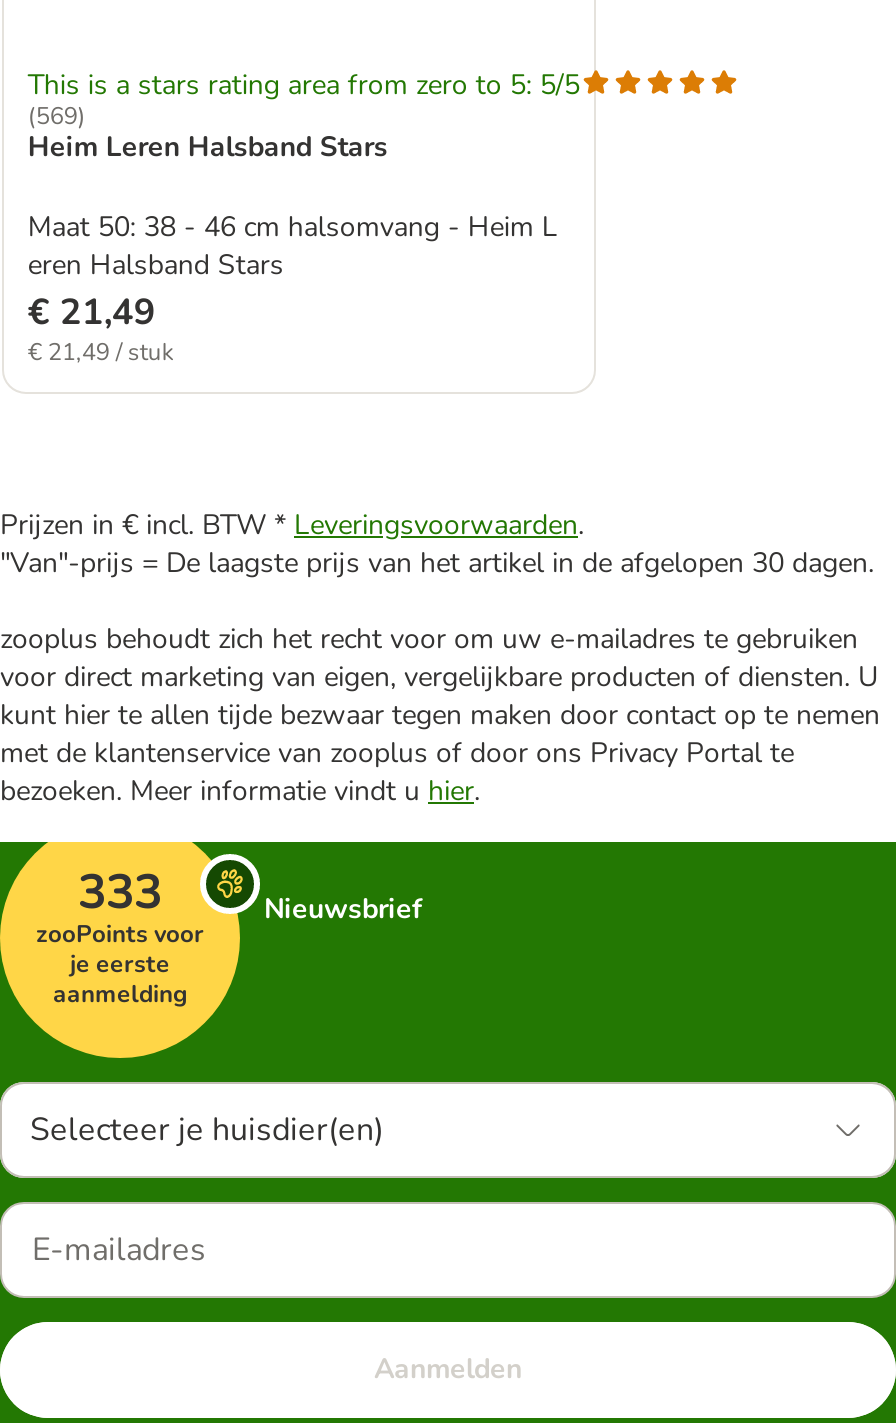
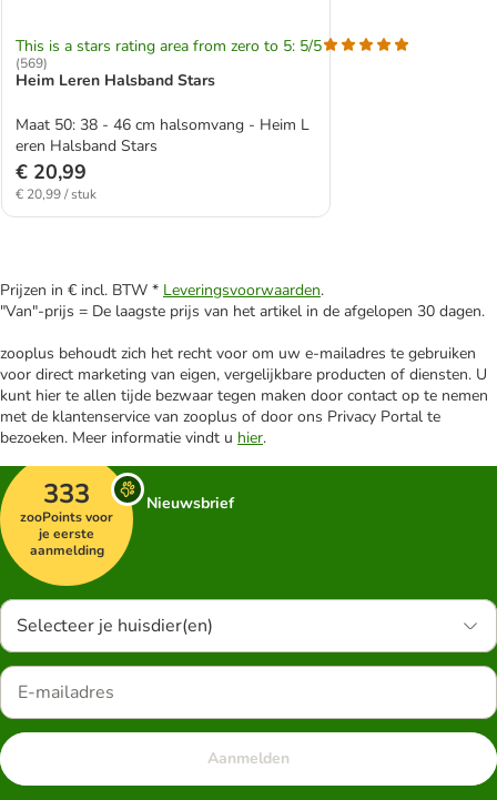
- € 21,49
+ € 20,99

- € 21,49 / stuk
+ € 20,99 / stuk
